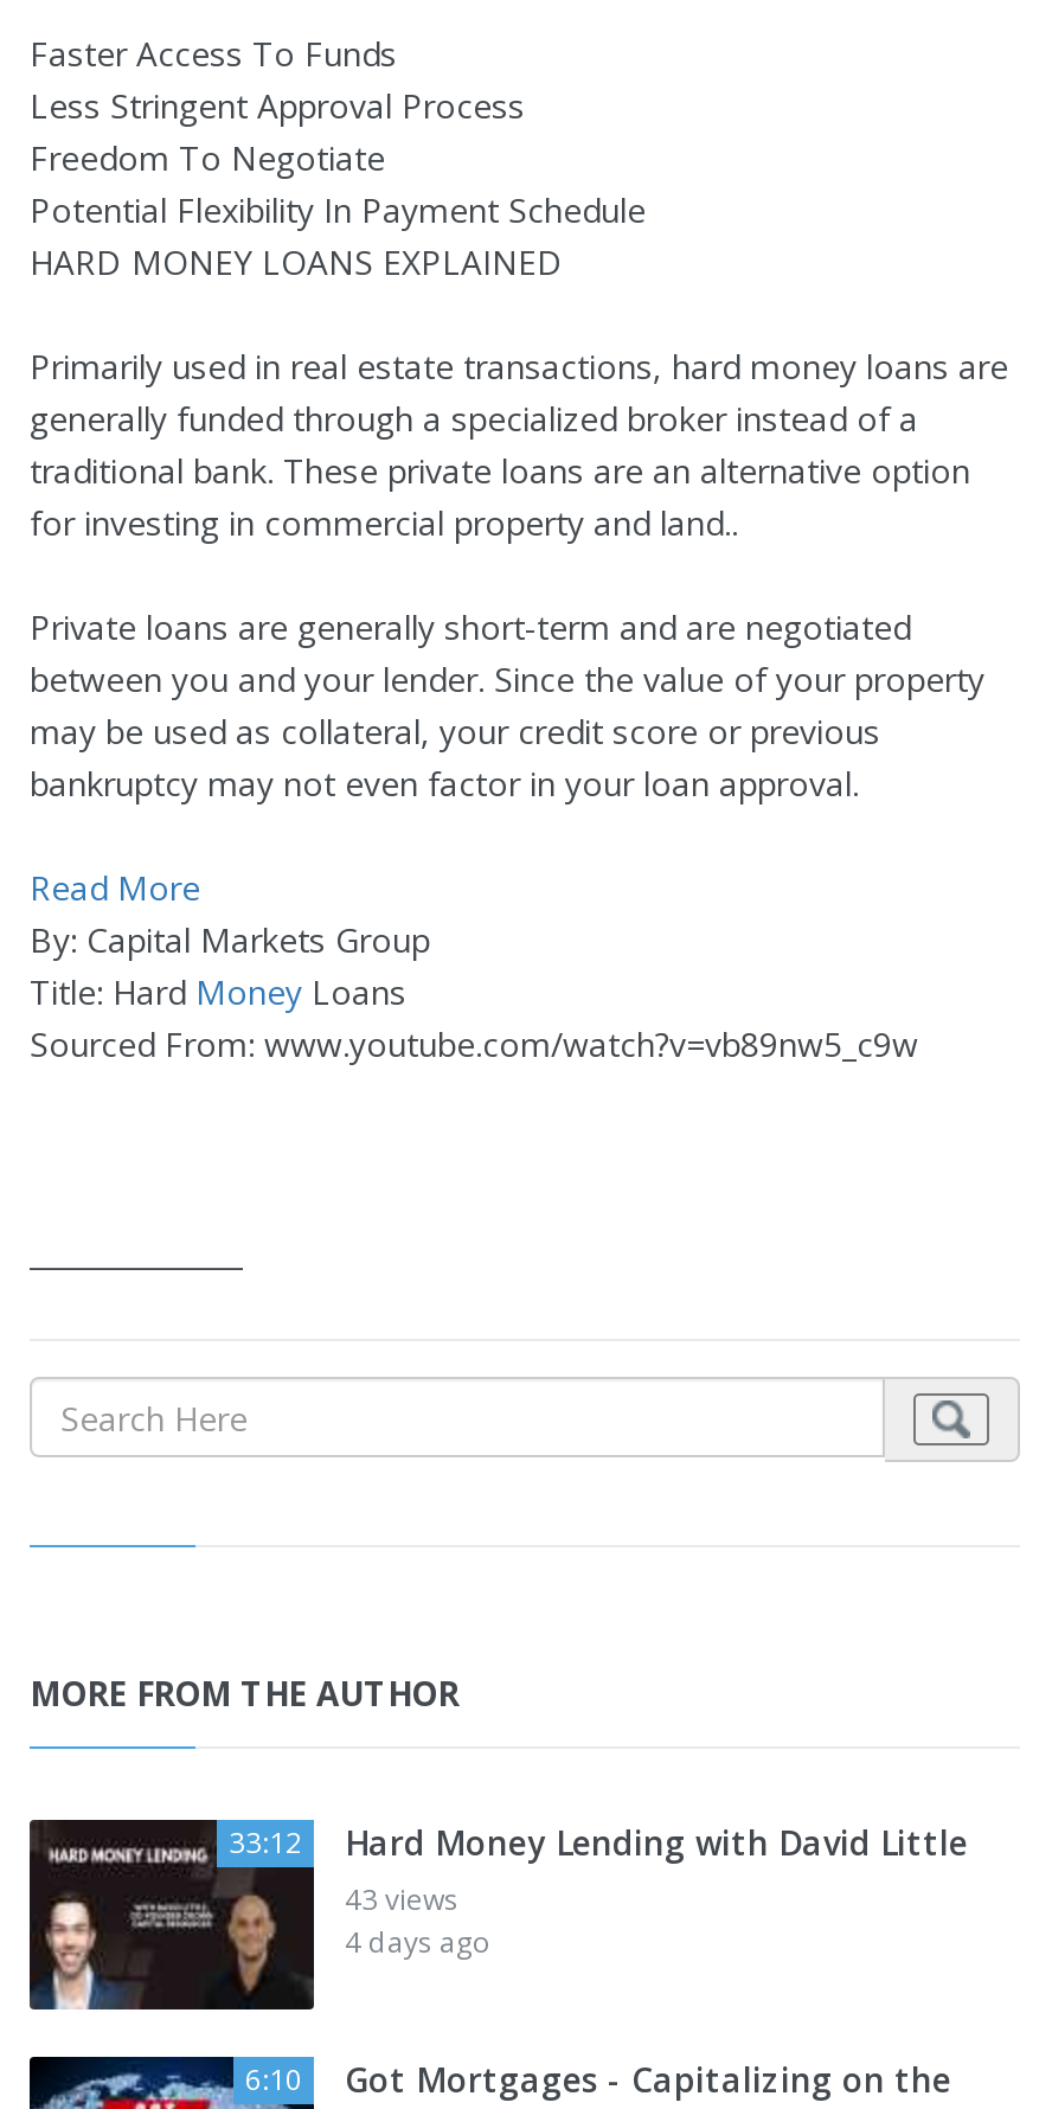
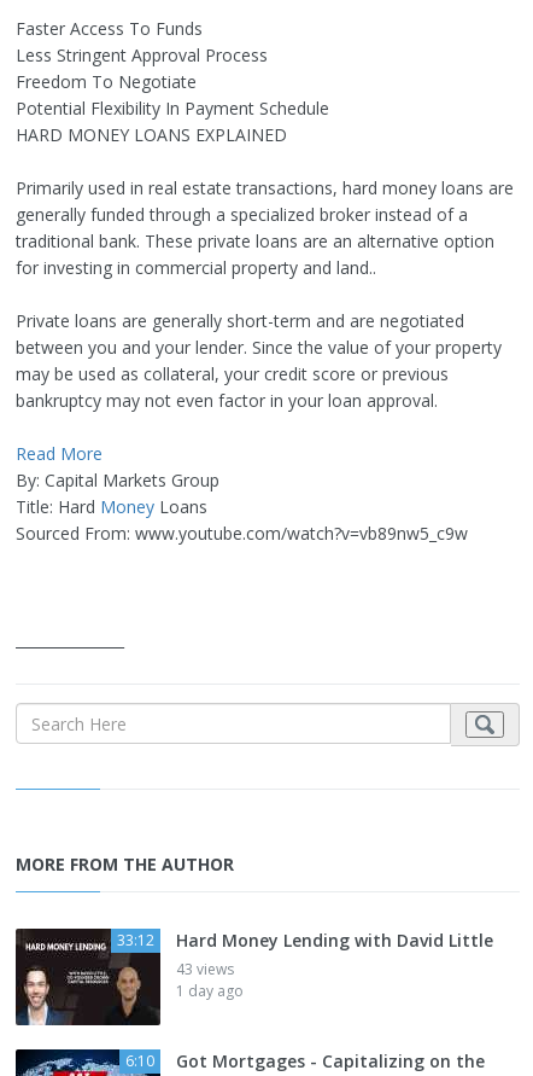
- 4 days ago
+ 1 day ago
